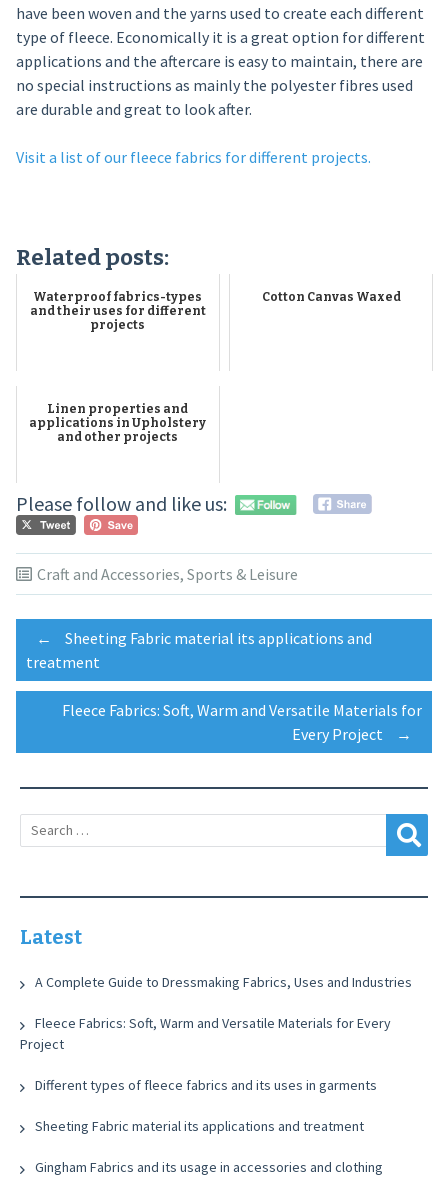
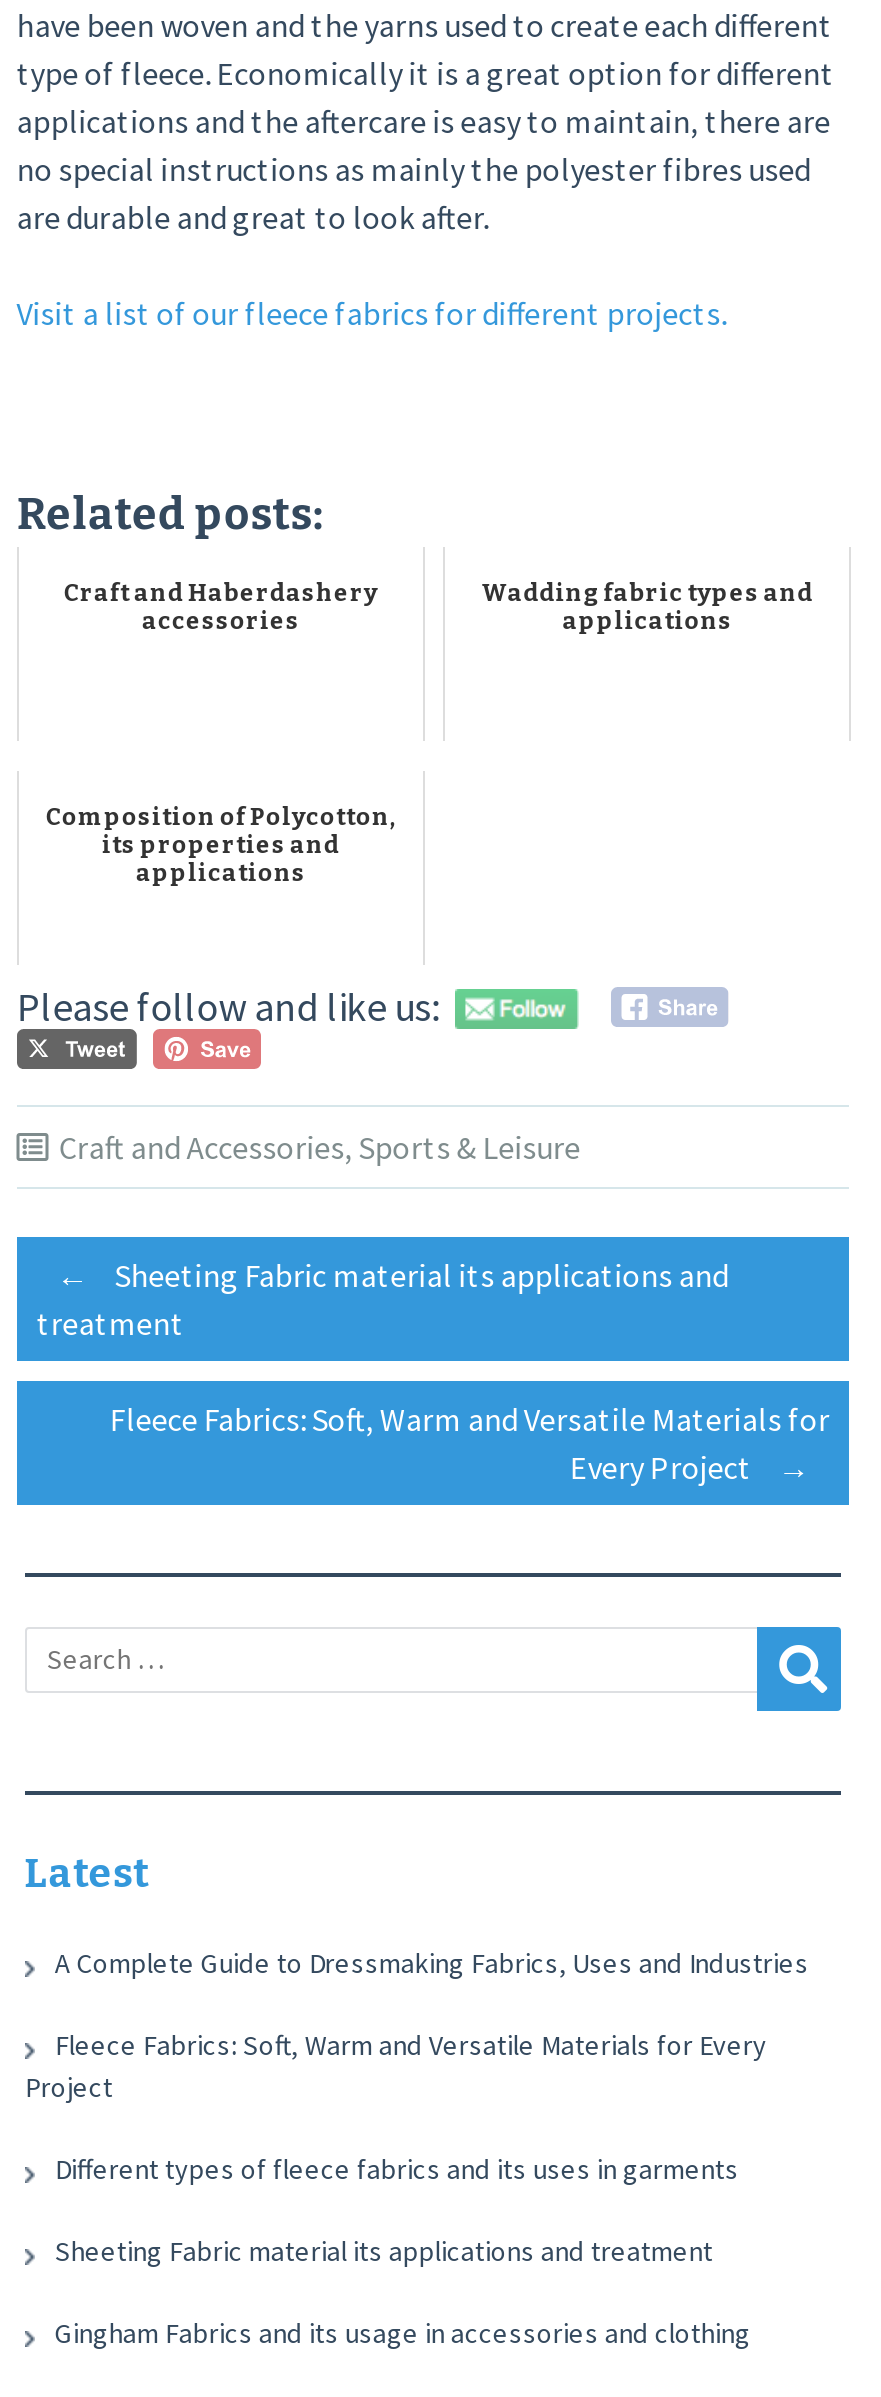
- Waterproof fabrics-types
- and their uses for different
- projects
+ Craft and Haberdashery
+ accessories

- Cotton Canvas Waxed
+ Wadding fabric types and
+ applications

- Linen properties and
- applications in Upholstery
- and other projects
+ Composition of Polycotton,
+ its properties and
+ applications
